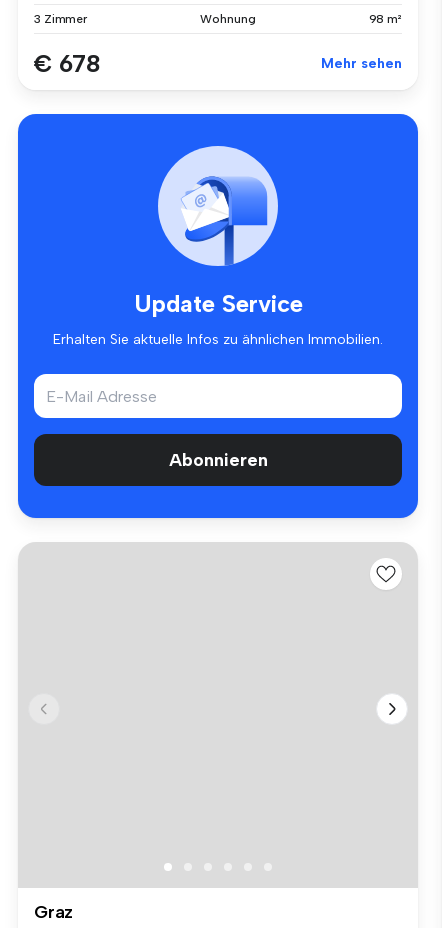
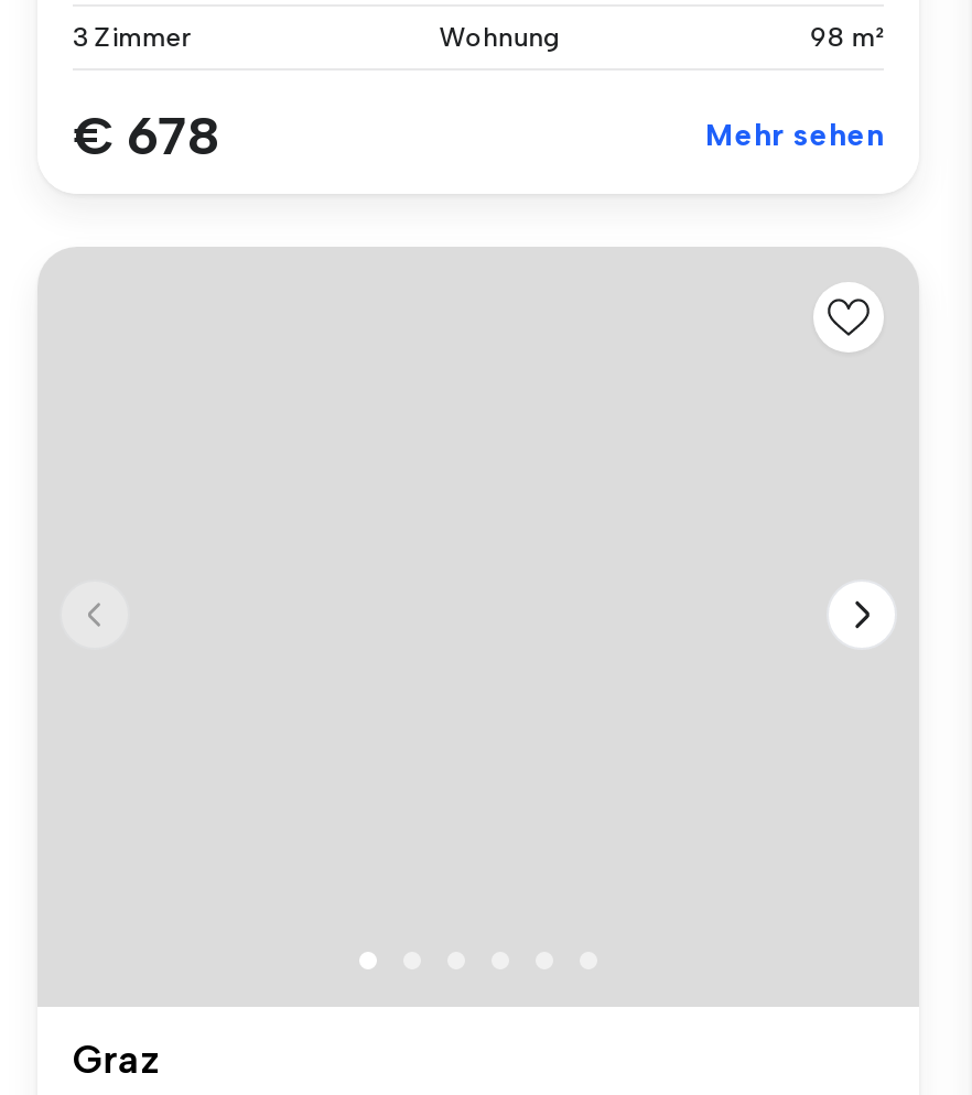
- [image]
- Update Service
- Erhalten Sie aktuelle Infos zu ähnlichen Immobilien.

- Abonnieren
